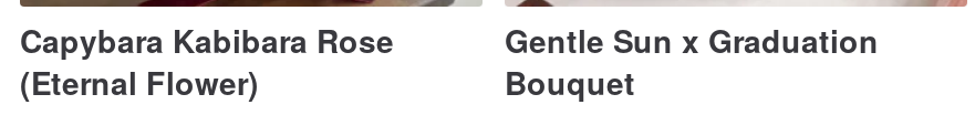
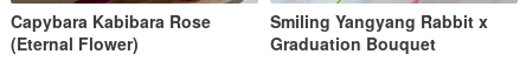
- Gentle Sun x Graduation
- Bouquet
+ Smiling Yangyang Rabbit x
+ Graduation Bouquet
